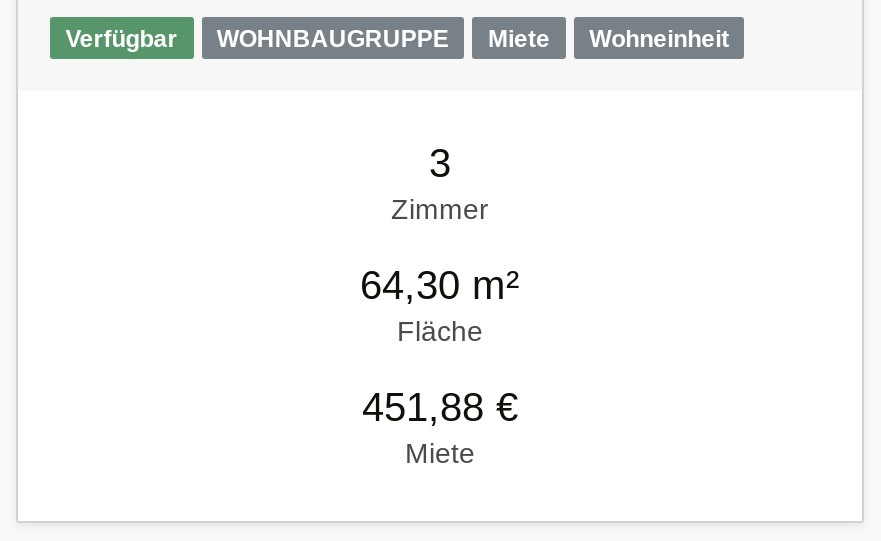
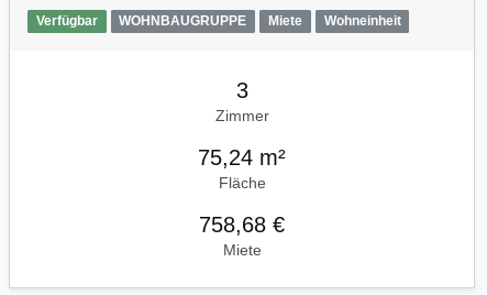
- 64,30 m²
+ 75,24 m²

- 451,88 €
+ 758,68 €
